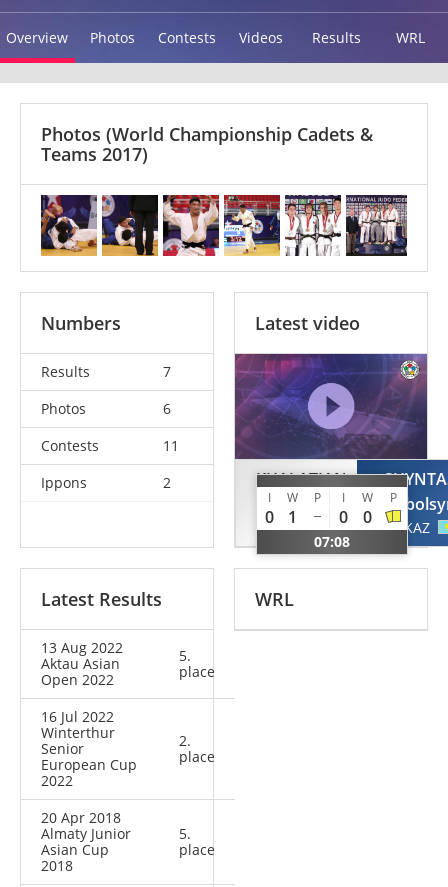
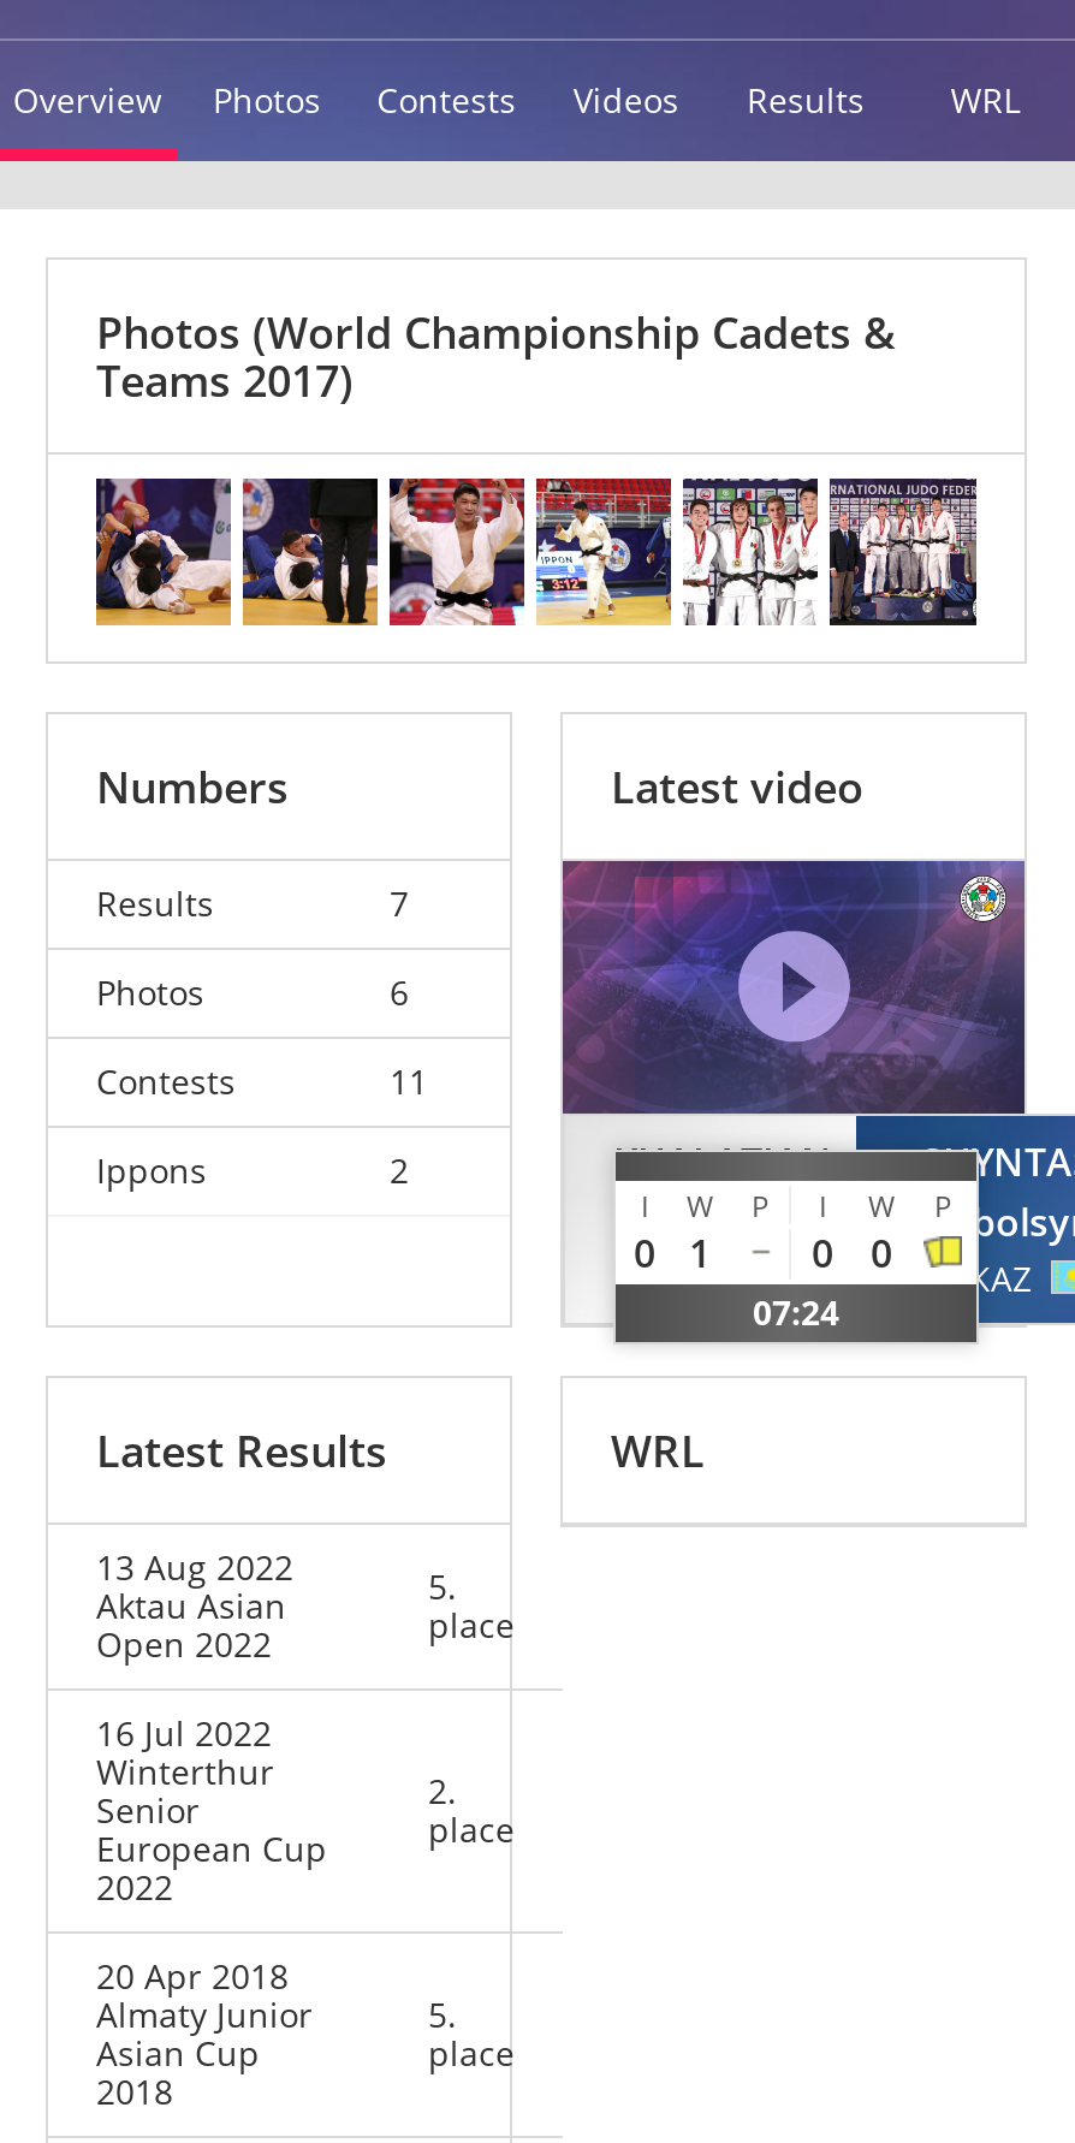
- 07:08
+ 07:24
